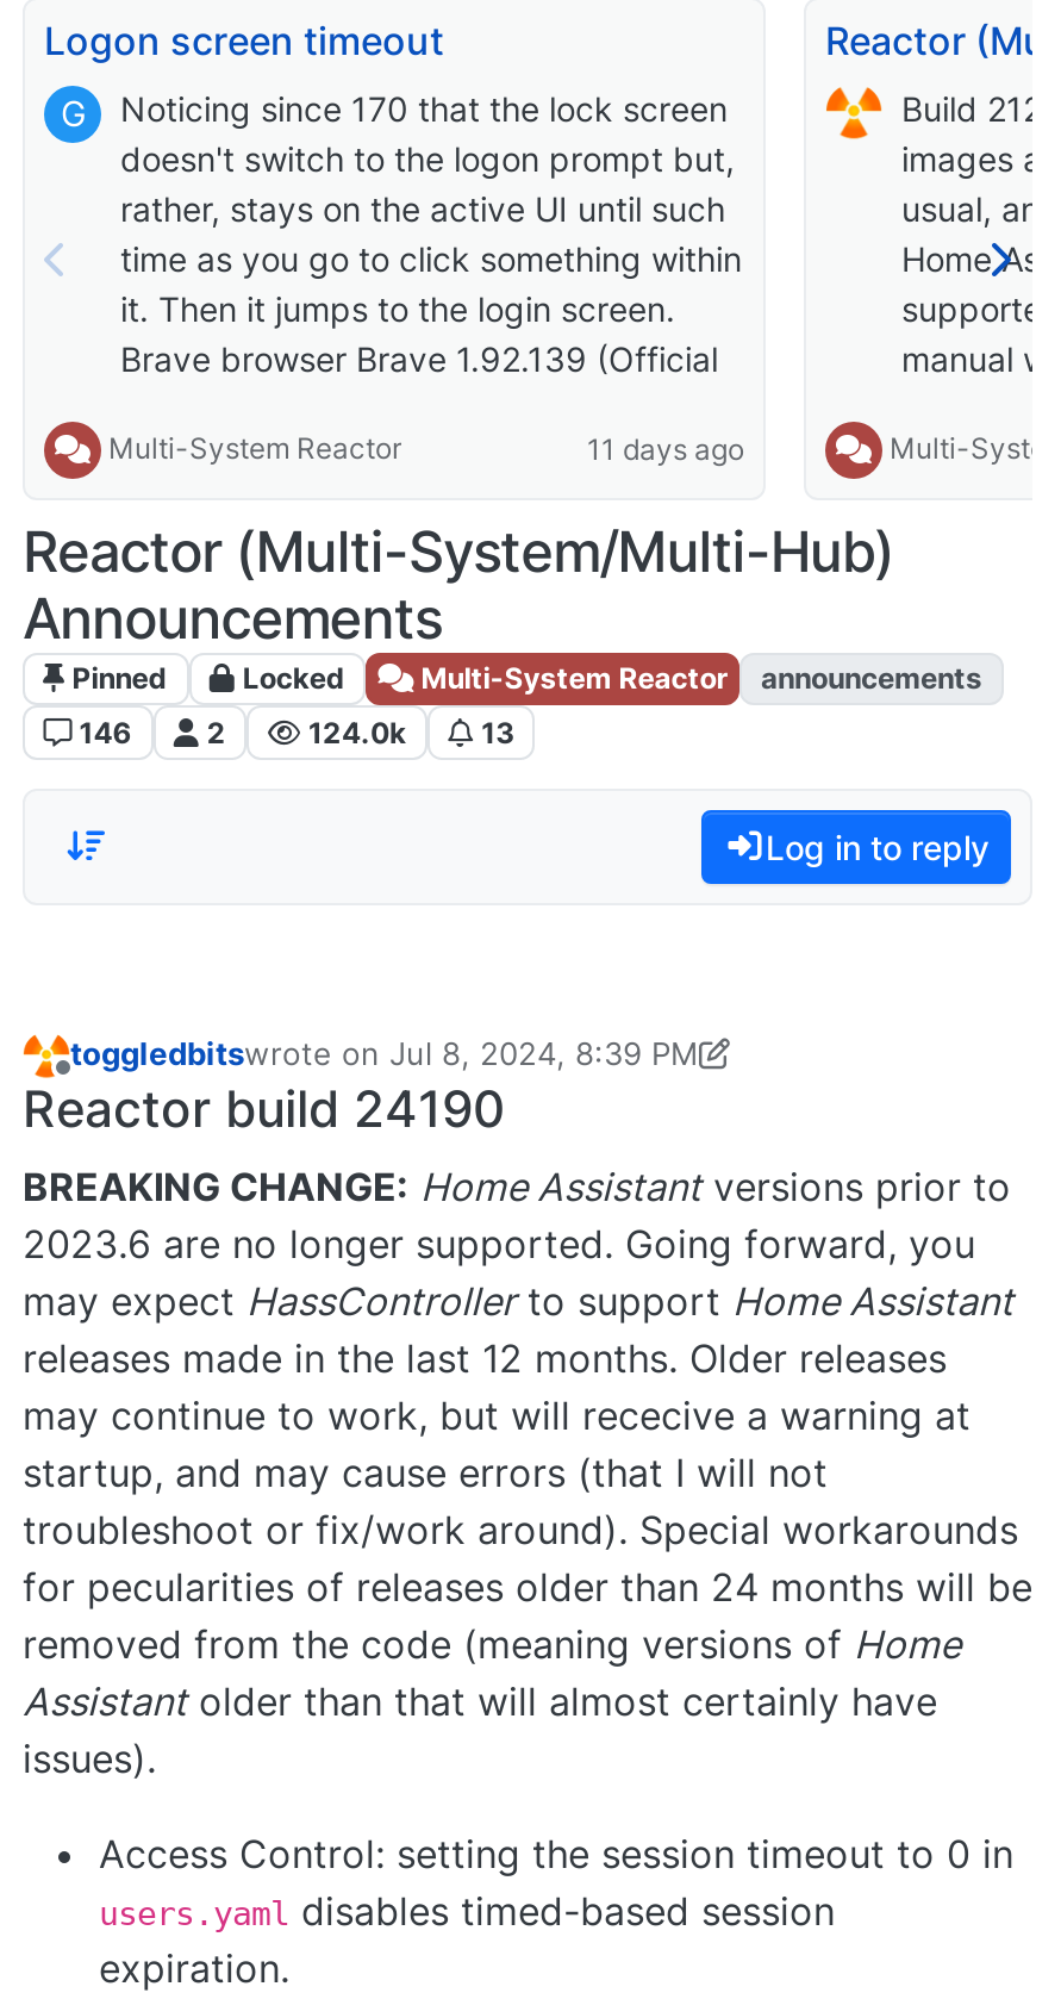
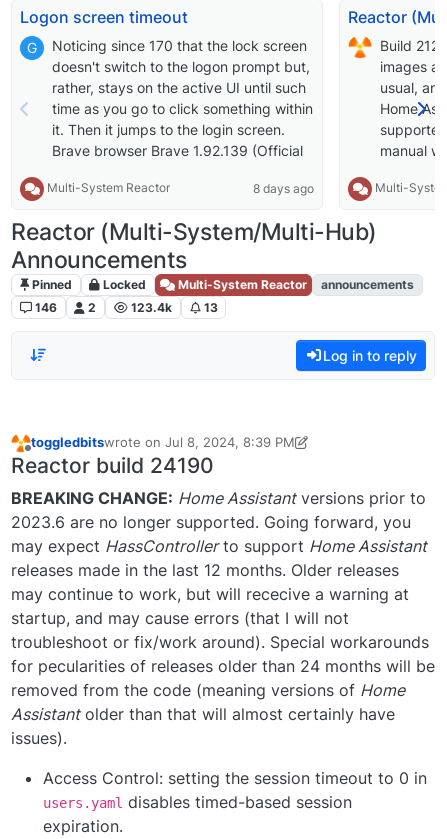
- 11 days ago
+ 8 days ago

- 124.0k
+ 123.4k
